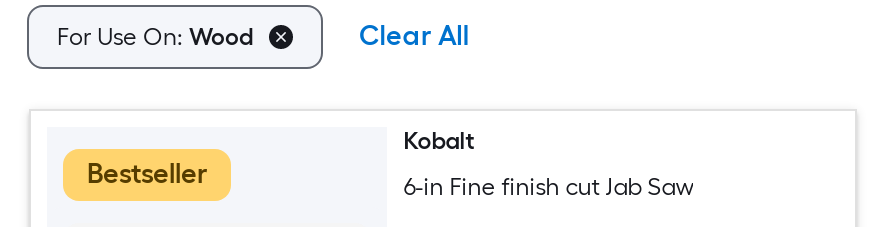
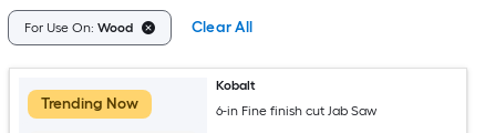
- Bestseller
+ Trending Now
